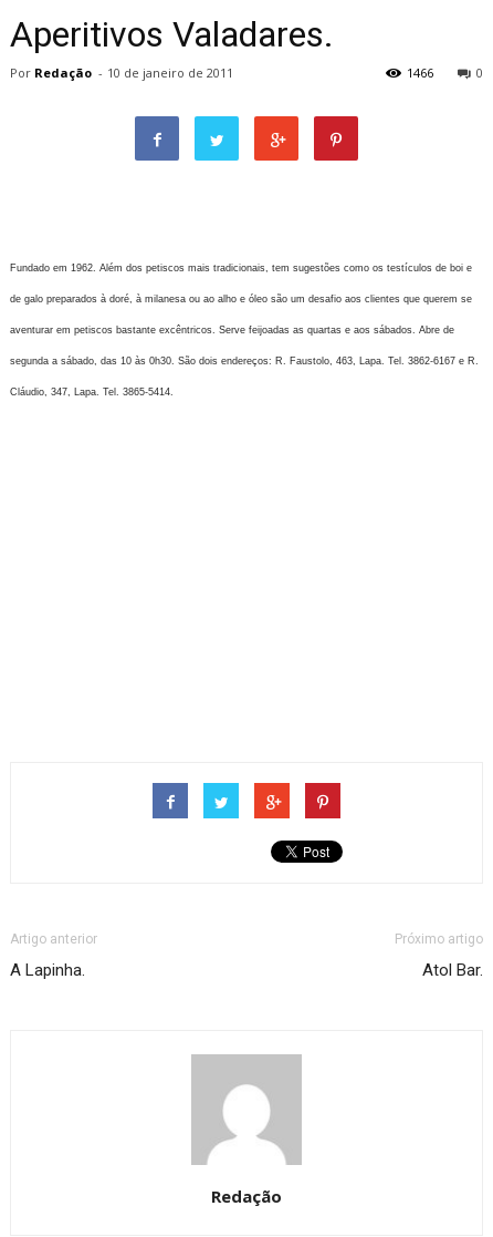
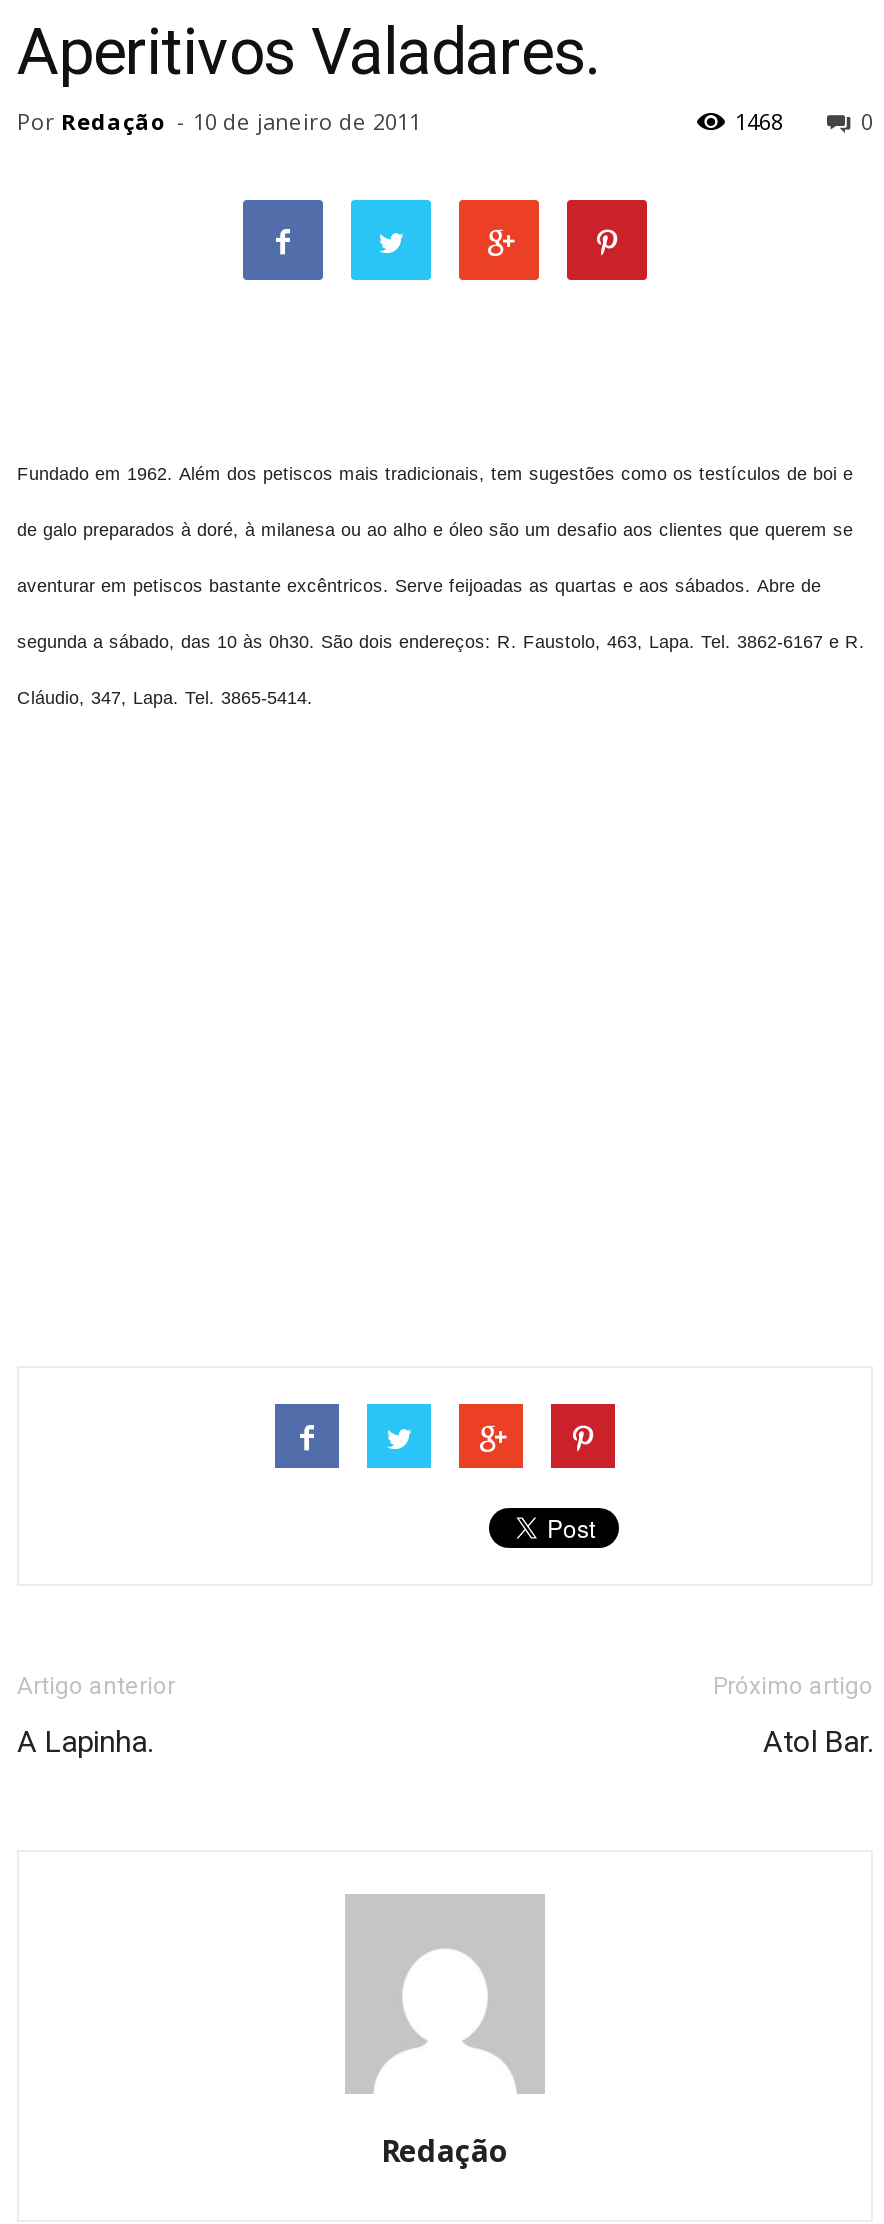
- 1466
+ 1468
